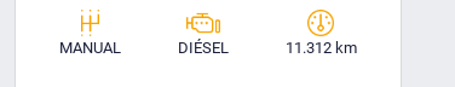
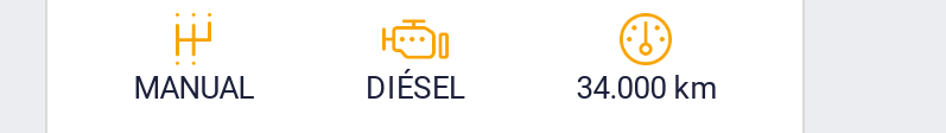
- 11.312 km
+ 34.000 km
